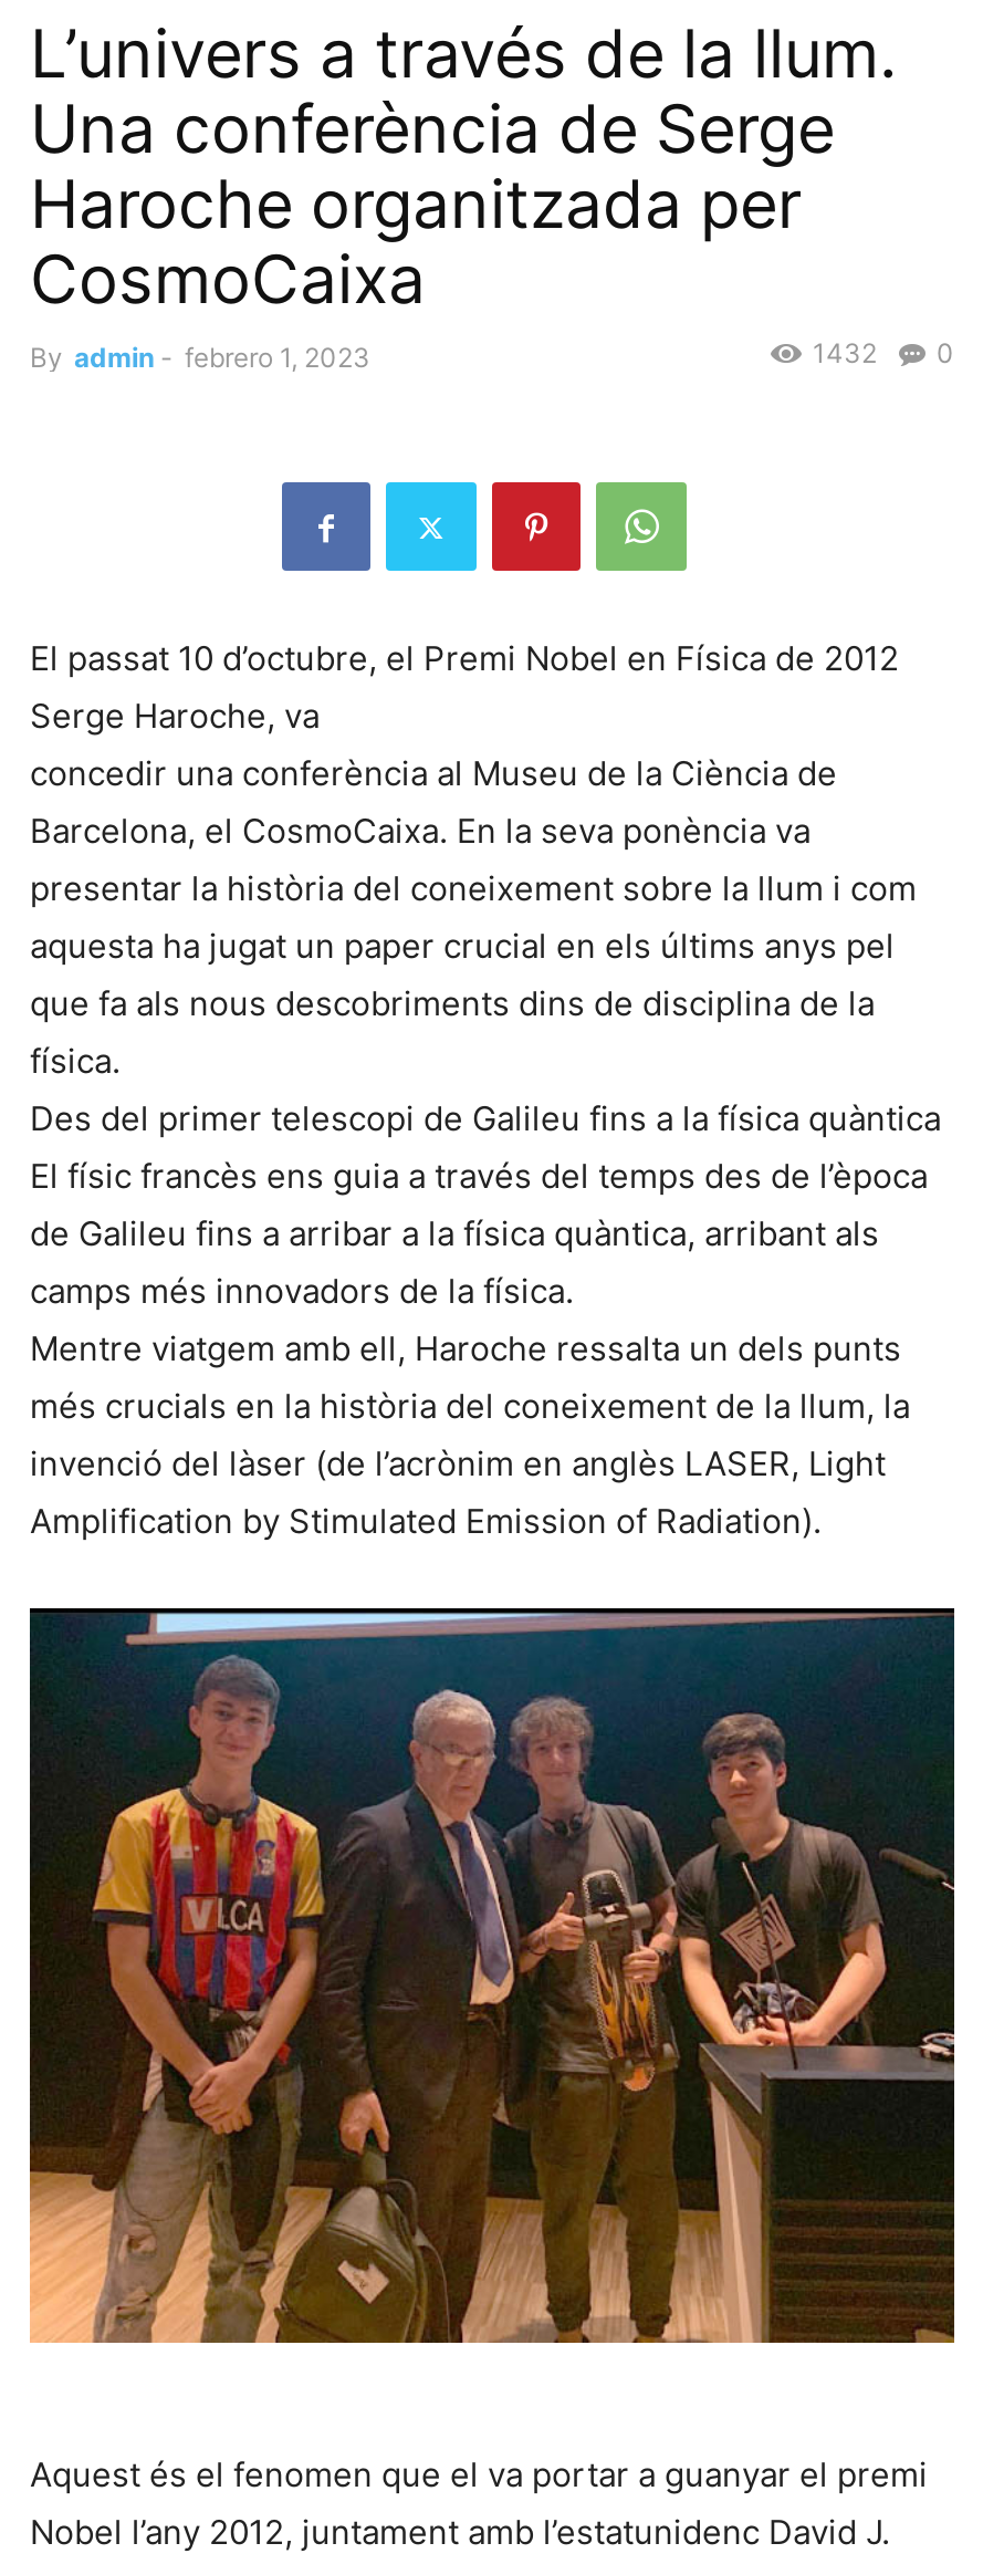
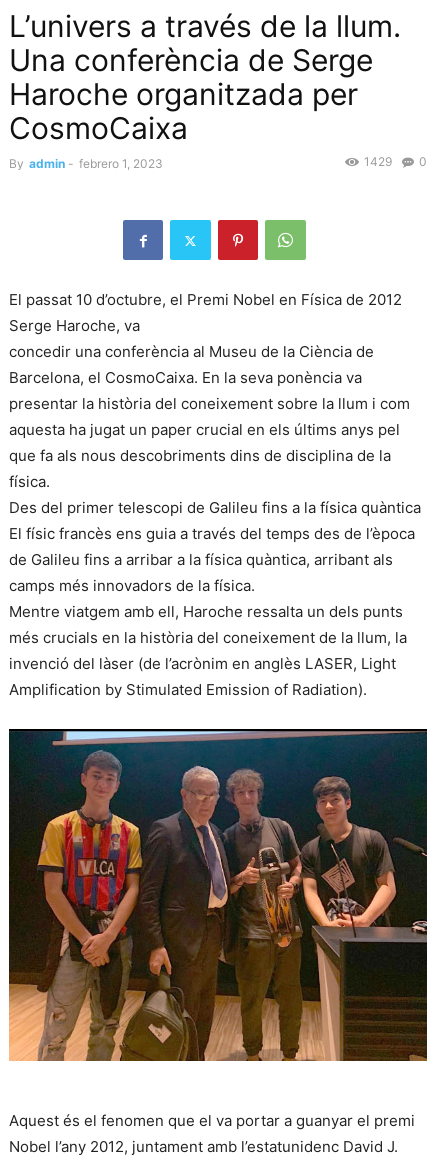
- 1432 0
+ 1429 0
